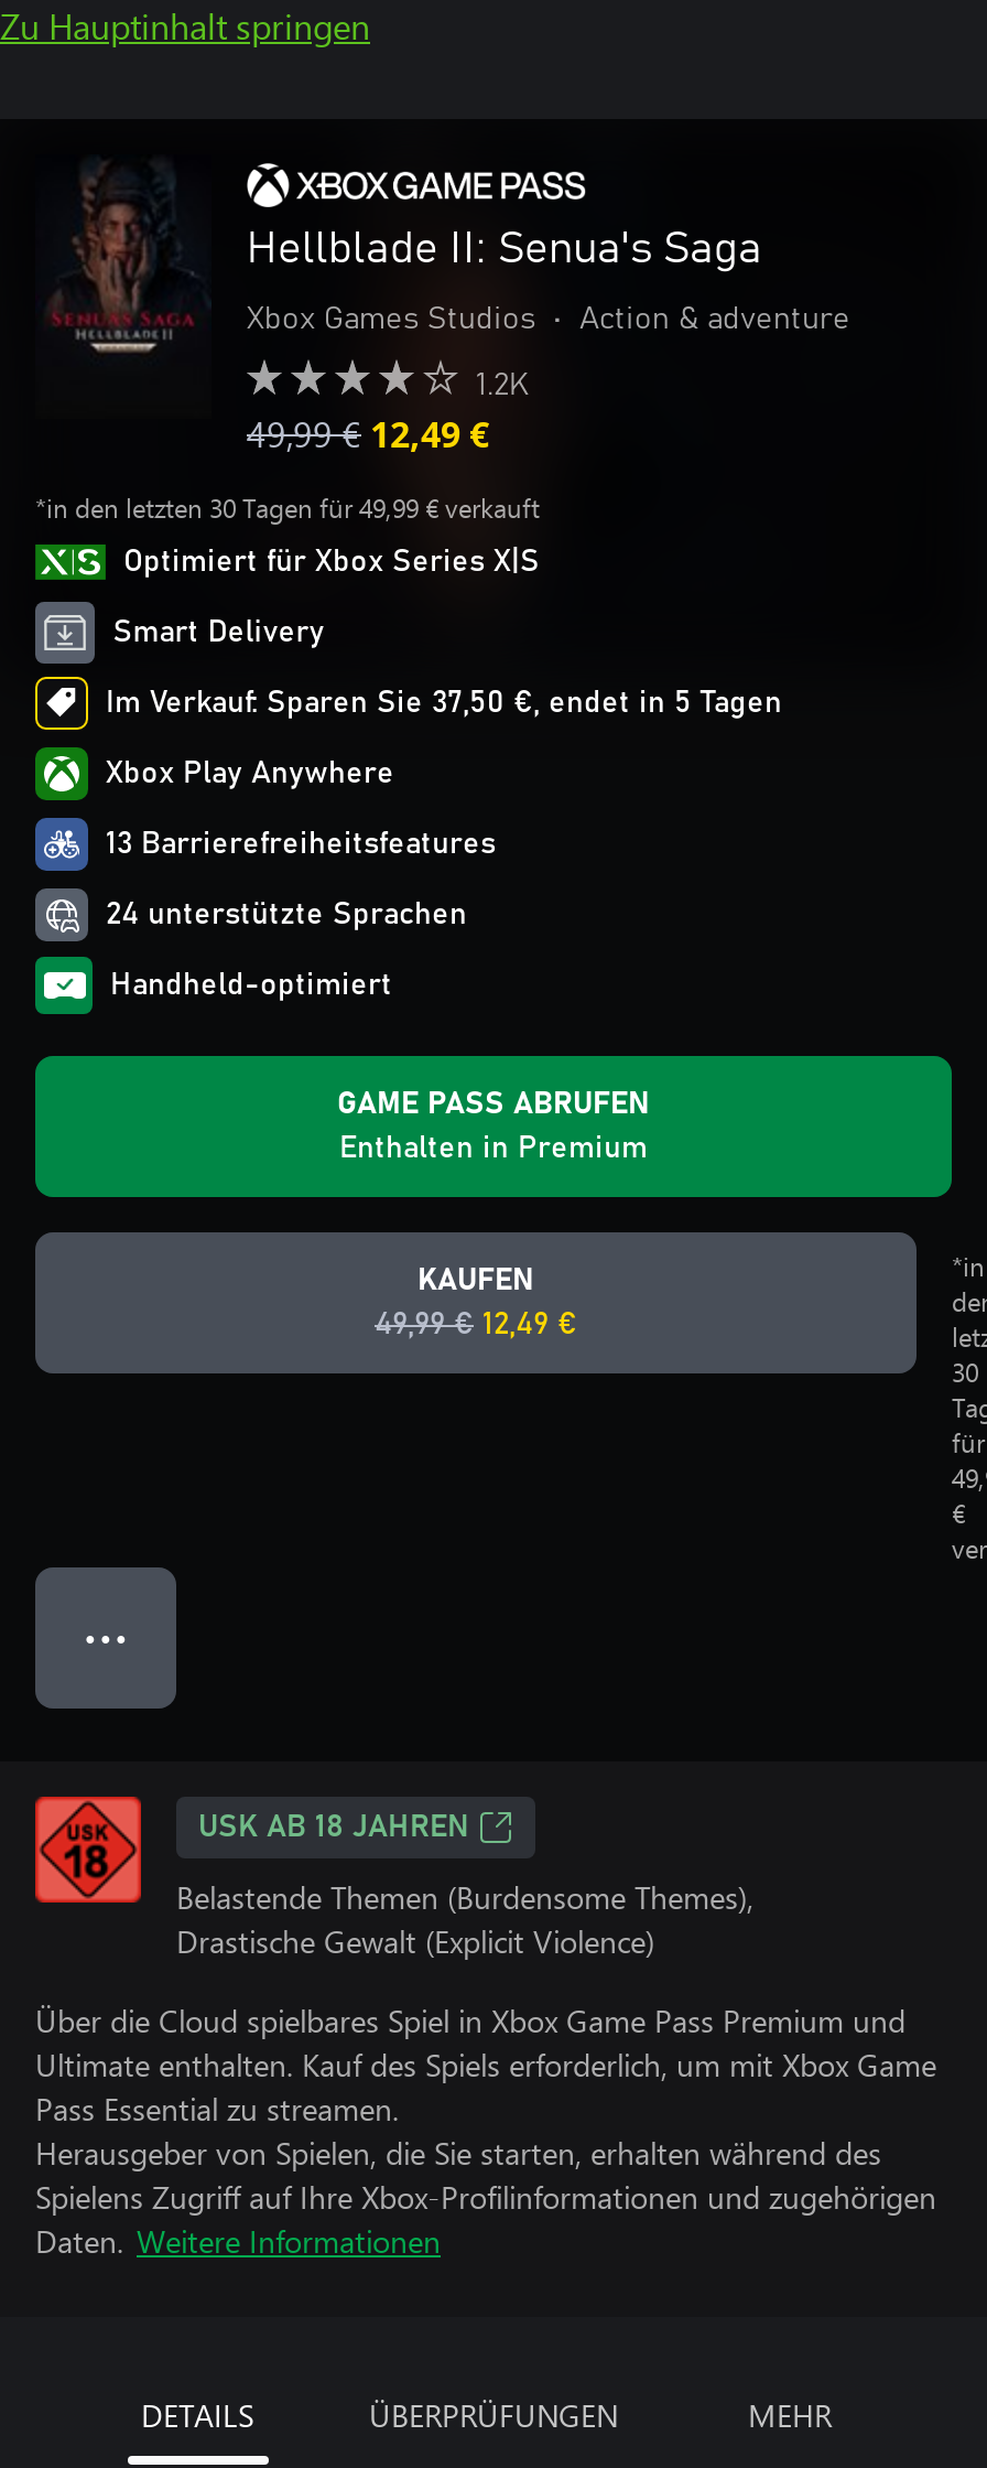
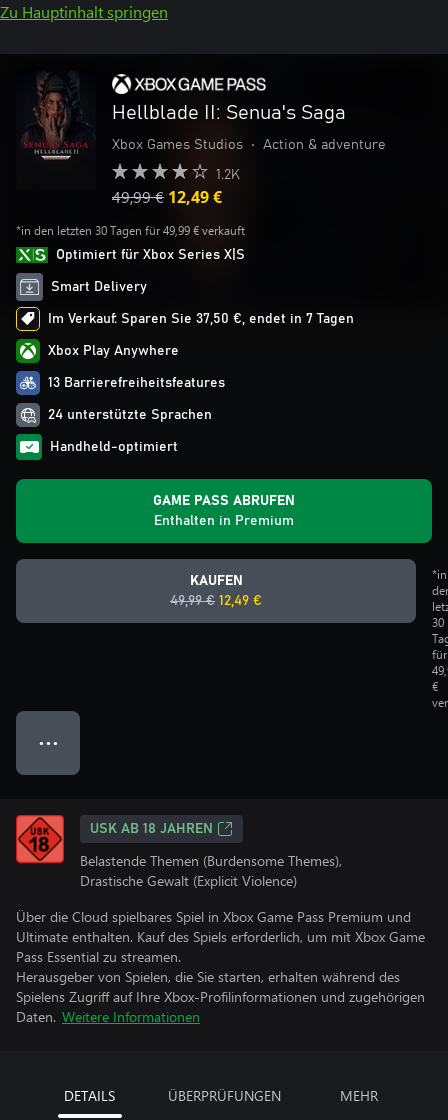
- Im Verkauf: Sparen Sie 37,50 €, endet in 5 Tagen
+ Im Verkauf: Sparen Sie 37,50 €, endet in 7 Tagen
